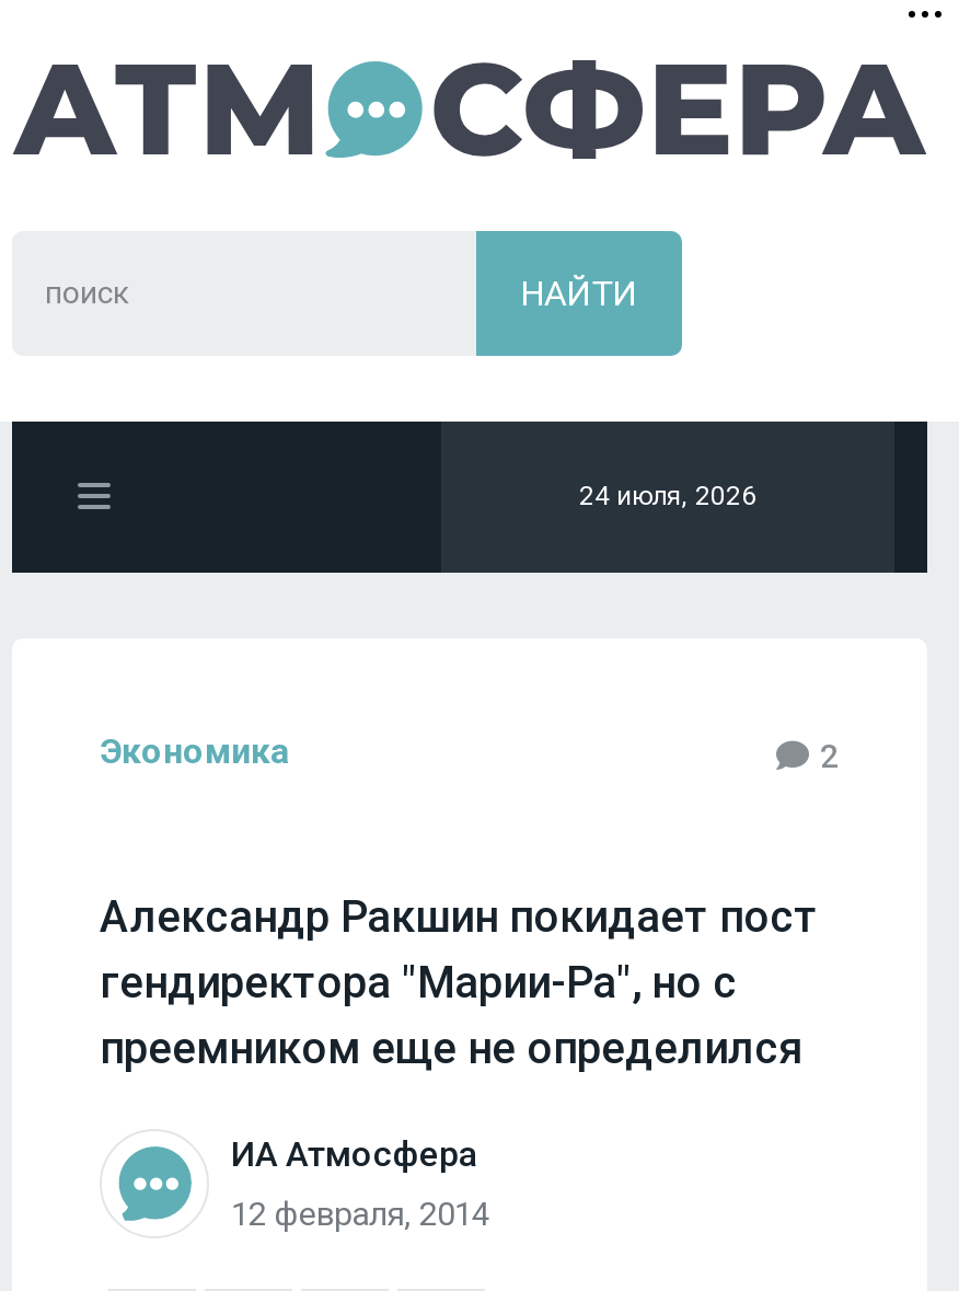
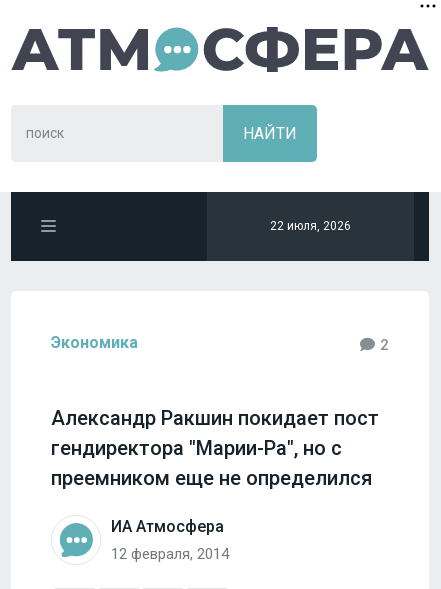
- 24 июля, 2026
+ 22 июля, 2026
